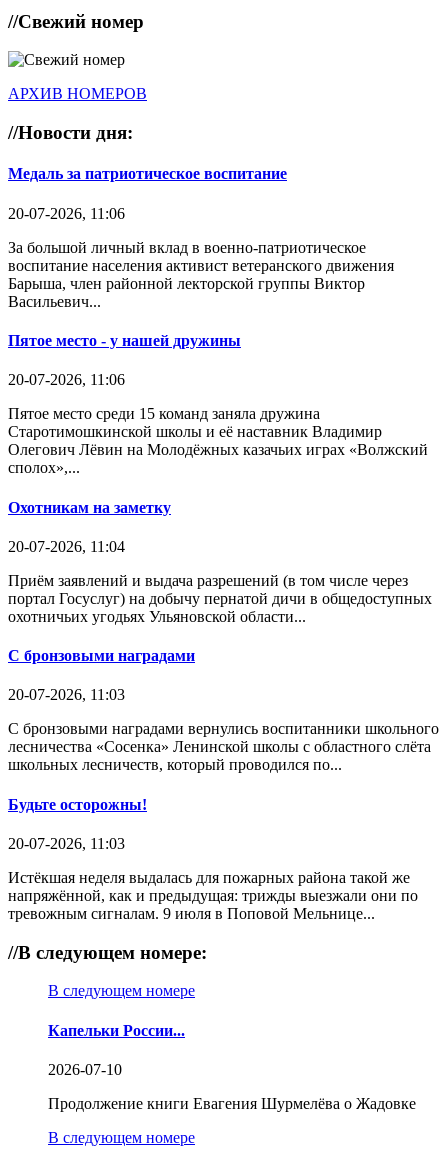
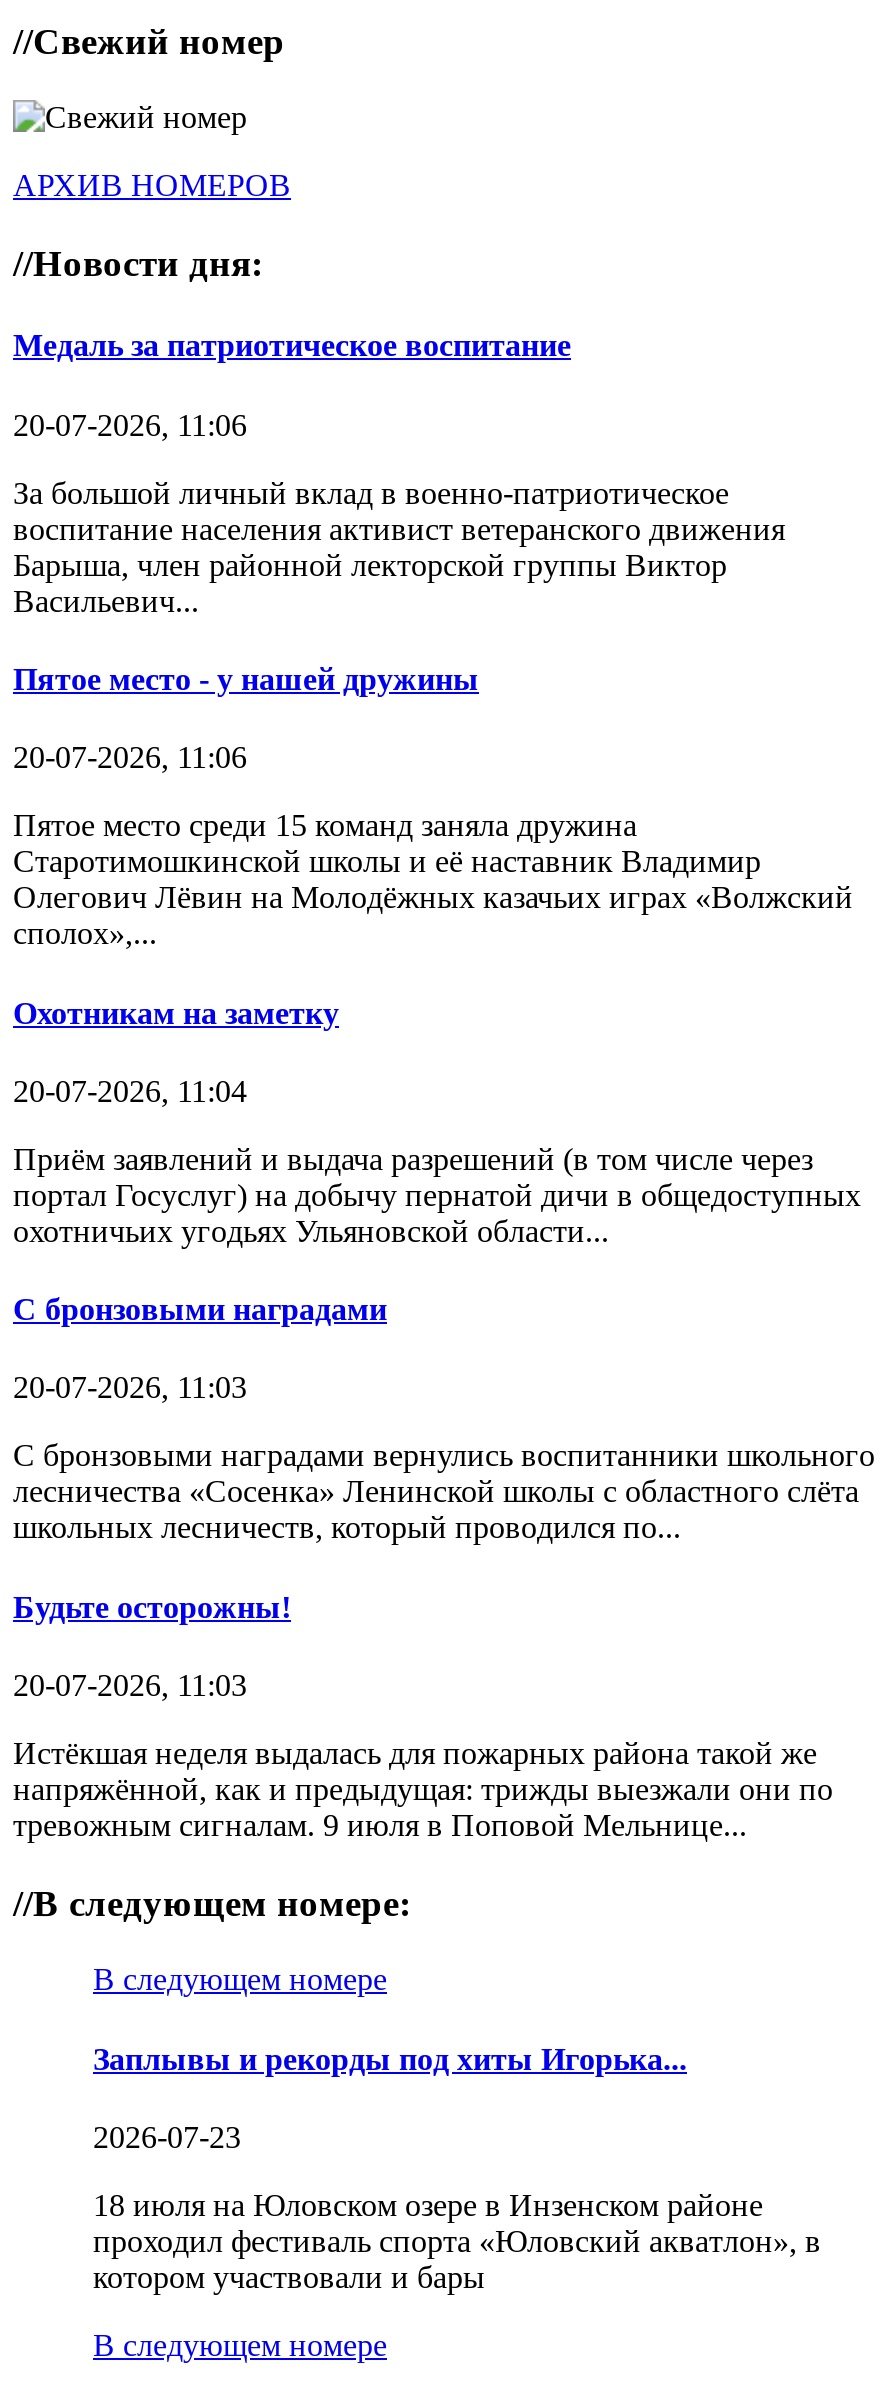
- Капельки России...
+ Заплывы и рекорды под хиты Игорька...

- 2026-07-10
+ 2026-07-23

- Продолжение книги Евагения Шурмелёва о Жадовке
+ 18 июля на Юловском озере в Инзенском районе
+ проходил фестиваль спорта «Юловский акватлон», в
+ котором участвовали и бары
